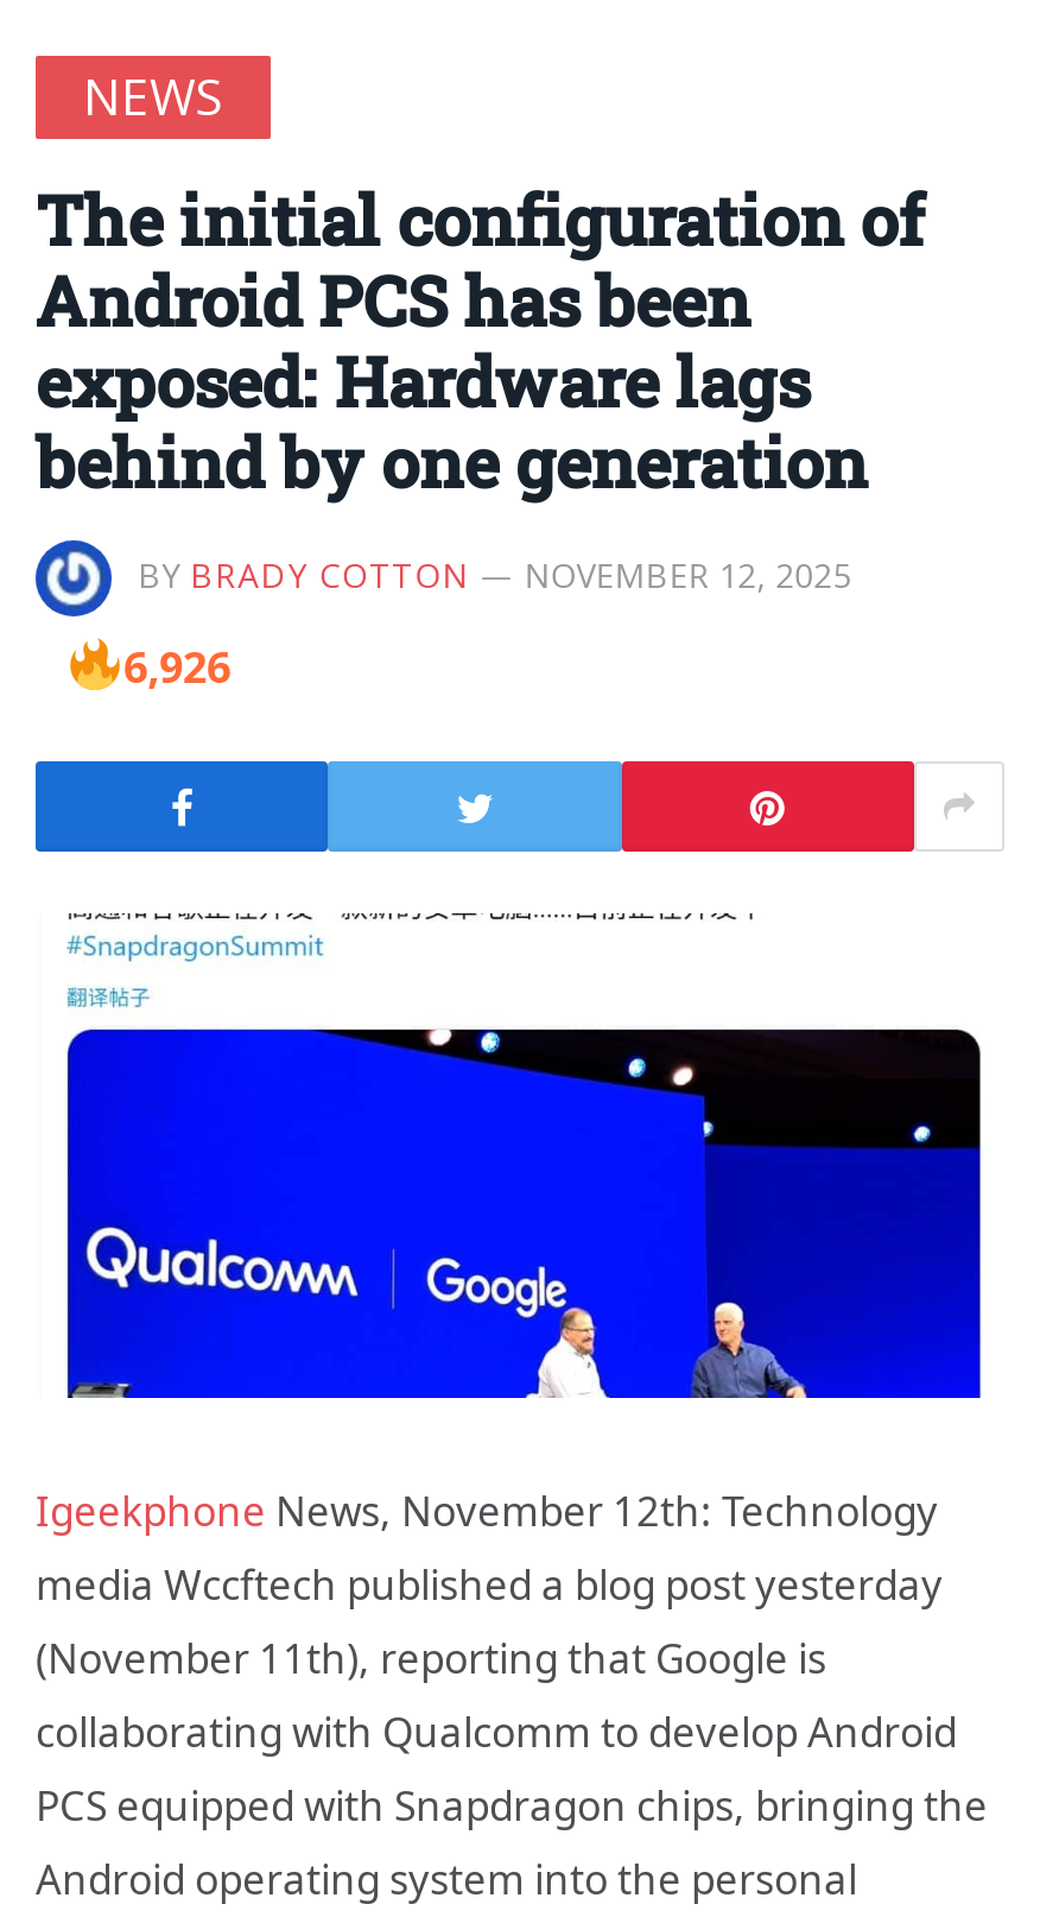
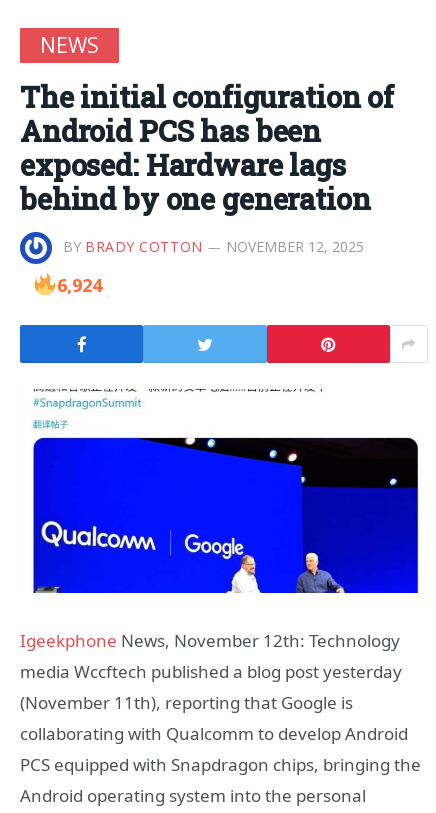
- 6,926
+ 6,924
